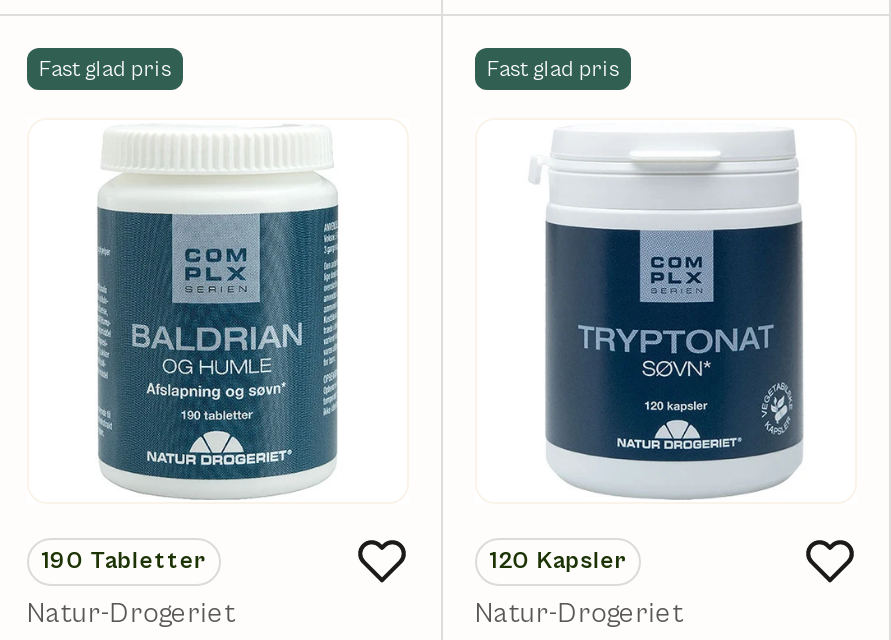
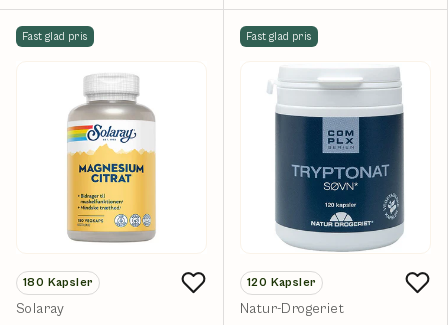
- [image]
- 190 Tabletter
+ [image]
+ 180 Kapsler

- Natur-Drogeriet
+ Solaray
